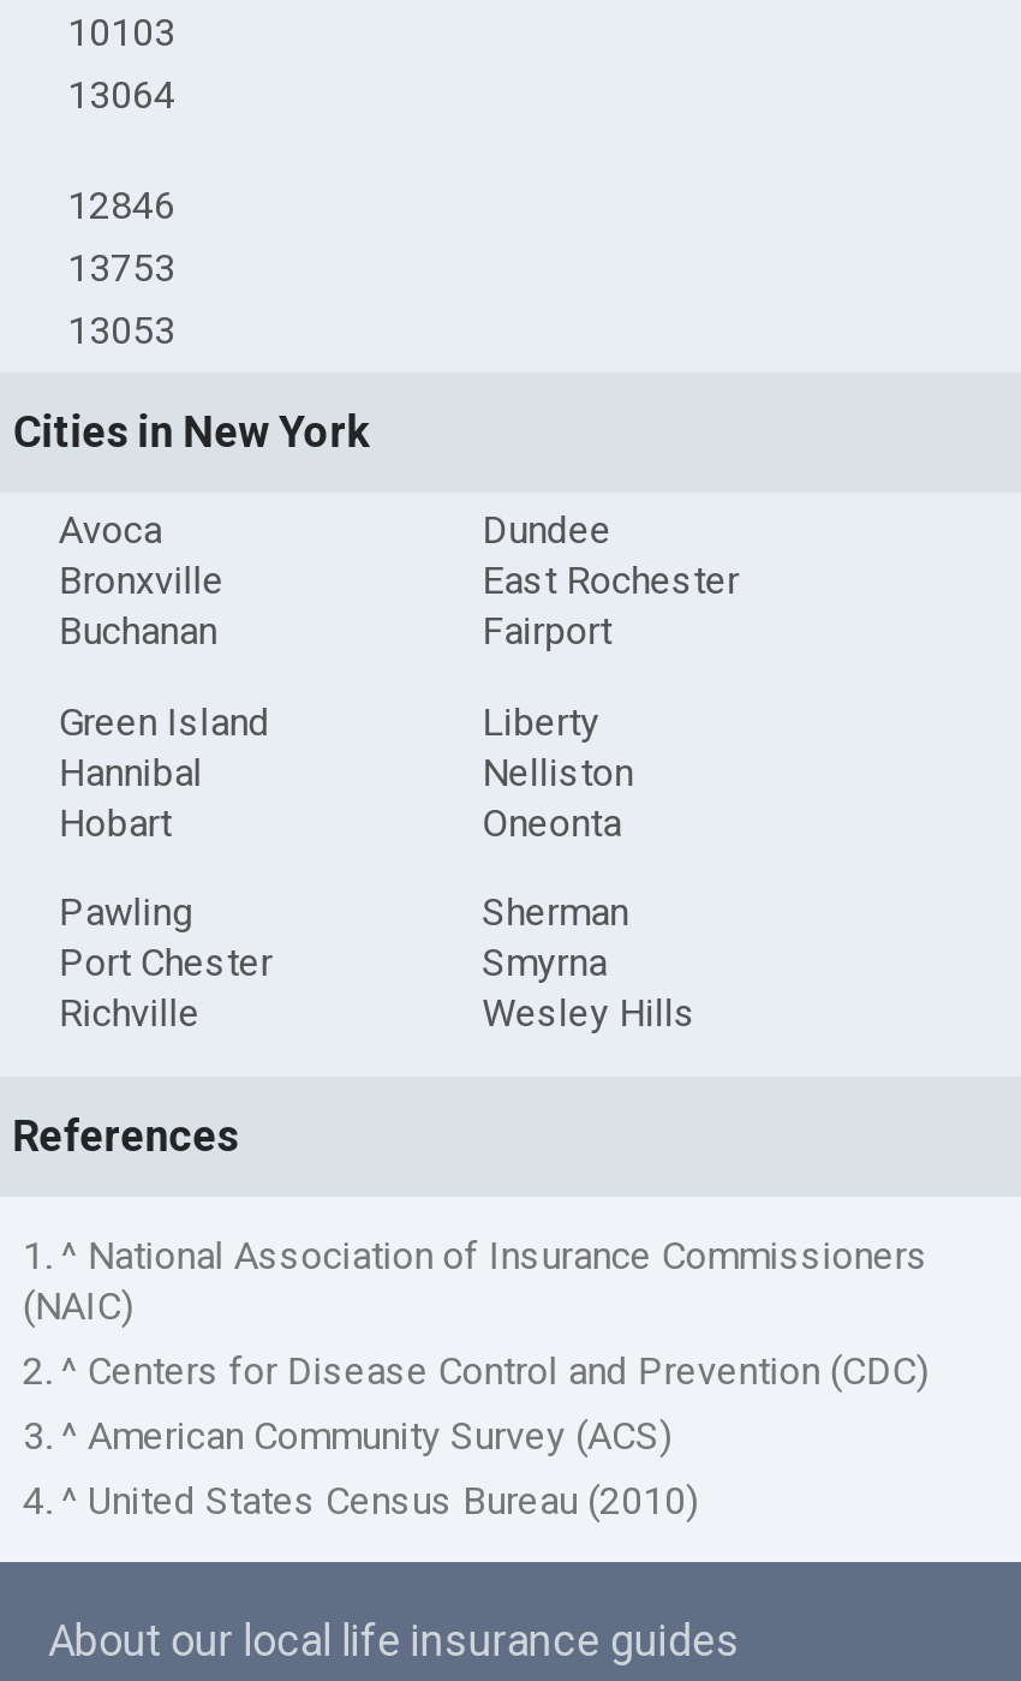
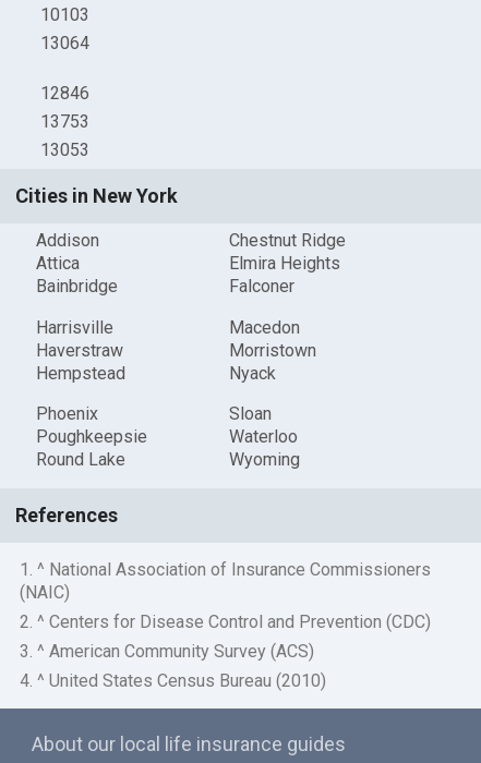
- Avoca
- Bronxville
- Buchanan
+ Addison
+ Attica
+ Bainbridge

- Dundee
- East Rochester
- Fairport
+ Chestnut Ridge
+ Elmira Heights
+ Falconer

- Green Island
- Hannibal
- Hobart
+ Harrisville
+ Haverstraw
+ Hempstead

- Liberty
- Nelliston
- Oneonta
+ Macedon
+ Morristown
+ Nyack

- Pawling
- Port Chester
- Richville
+ Phoenix
+ Poughkeepsie
+ Round Lake

- Sherman
- Smyrna
- Wesley Hills
+ Sloan
+ Waterloo
+ Wyoming
